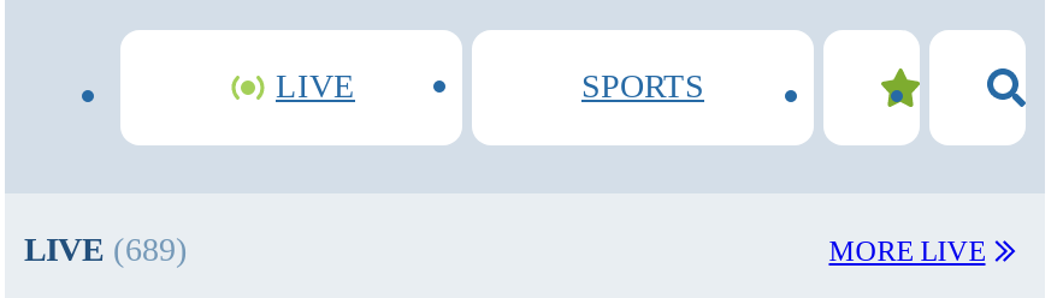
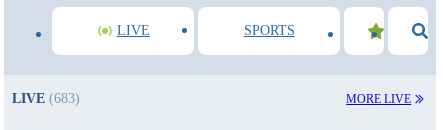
- LIVE (689)
+ LIVE (683)
